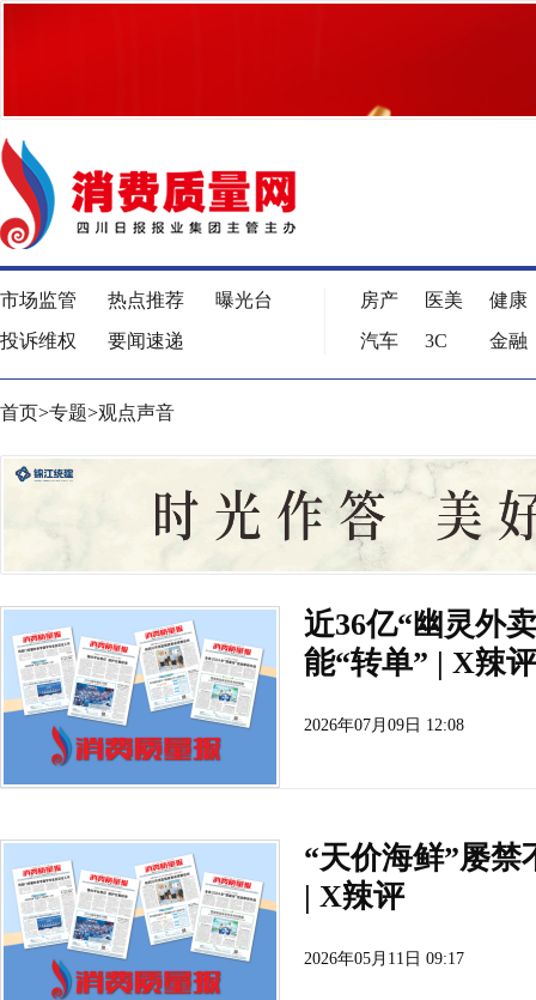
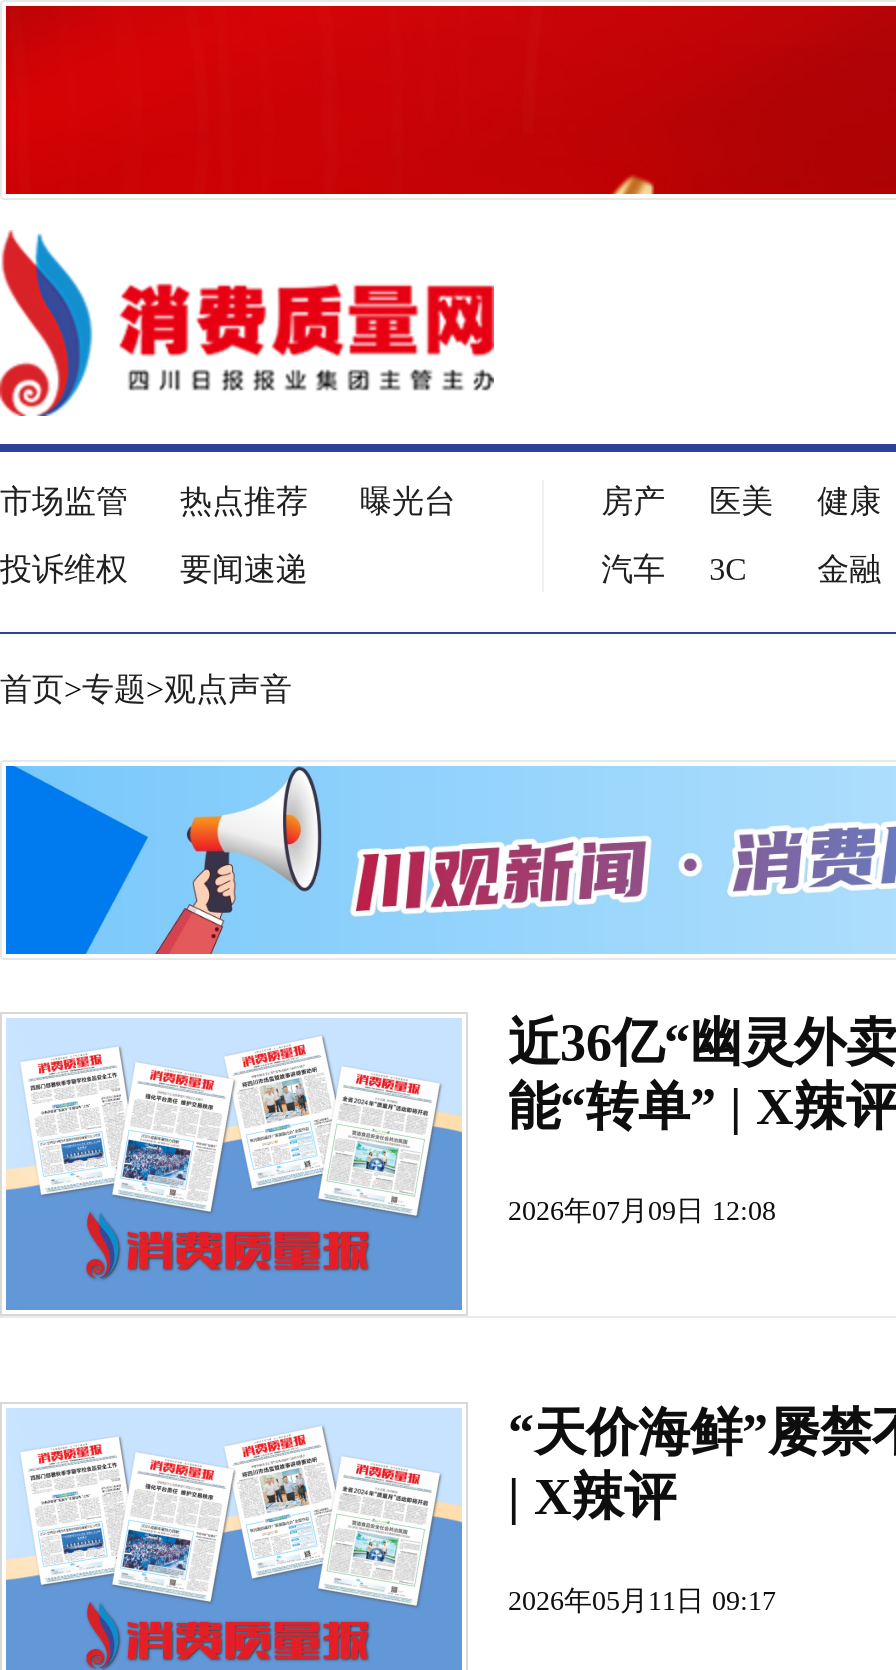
- [image]
+ [image]
